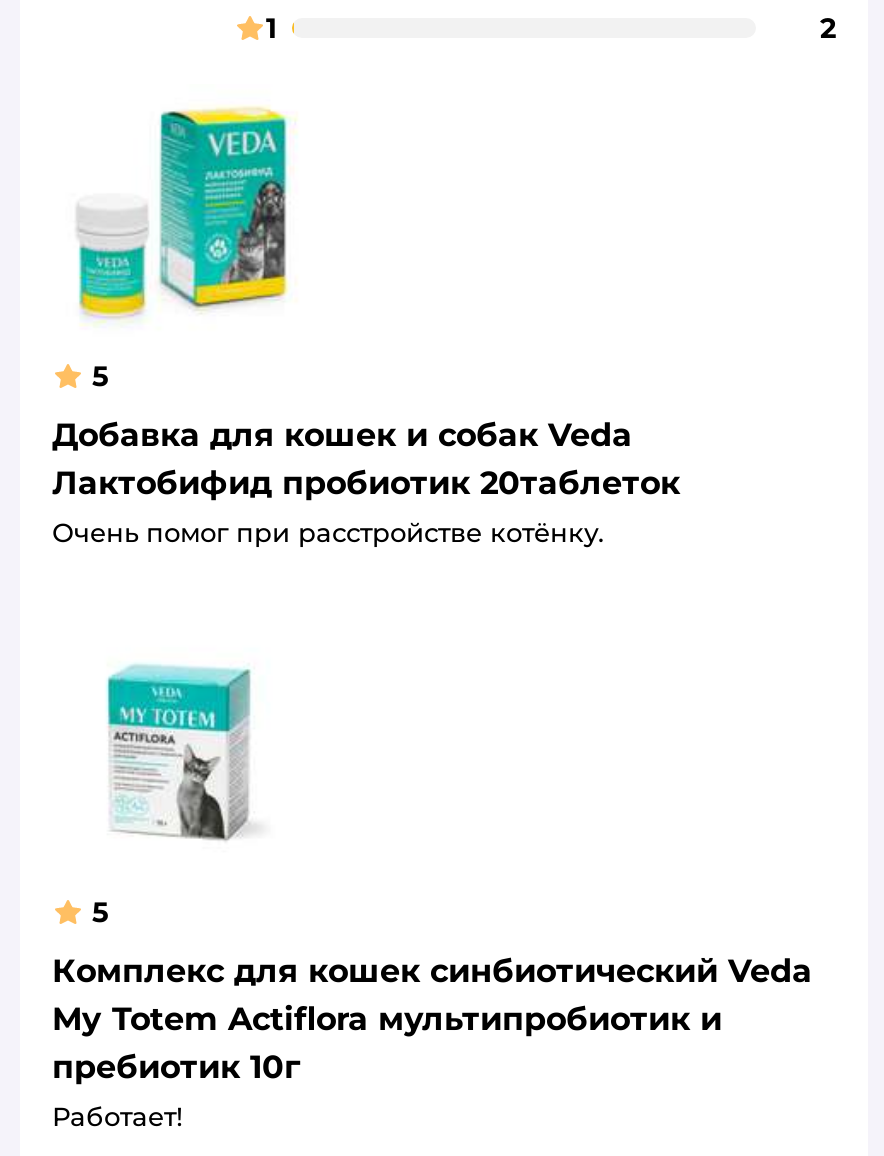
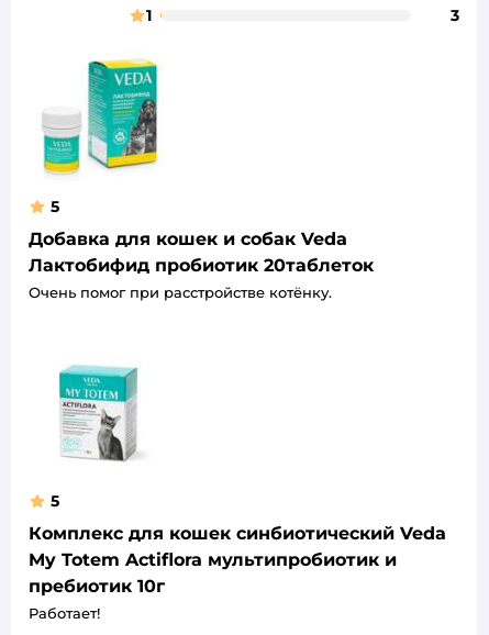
- 2
+ 3
